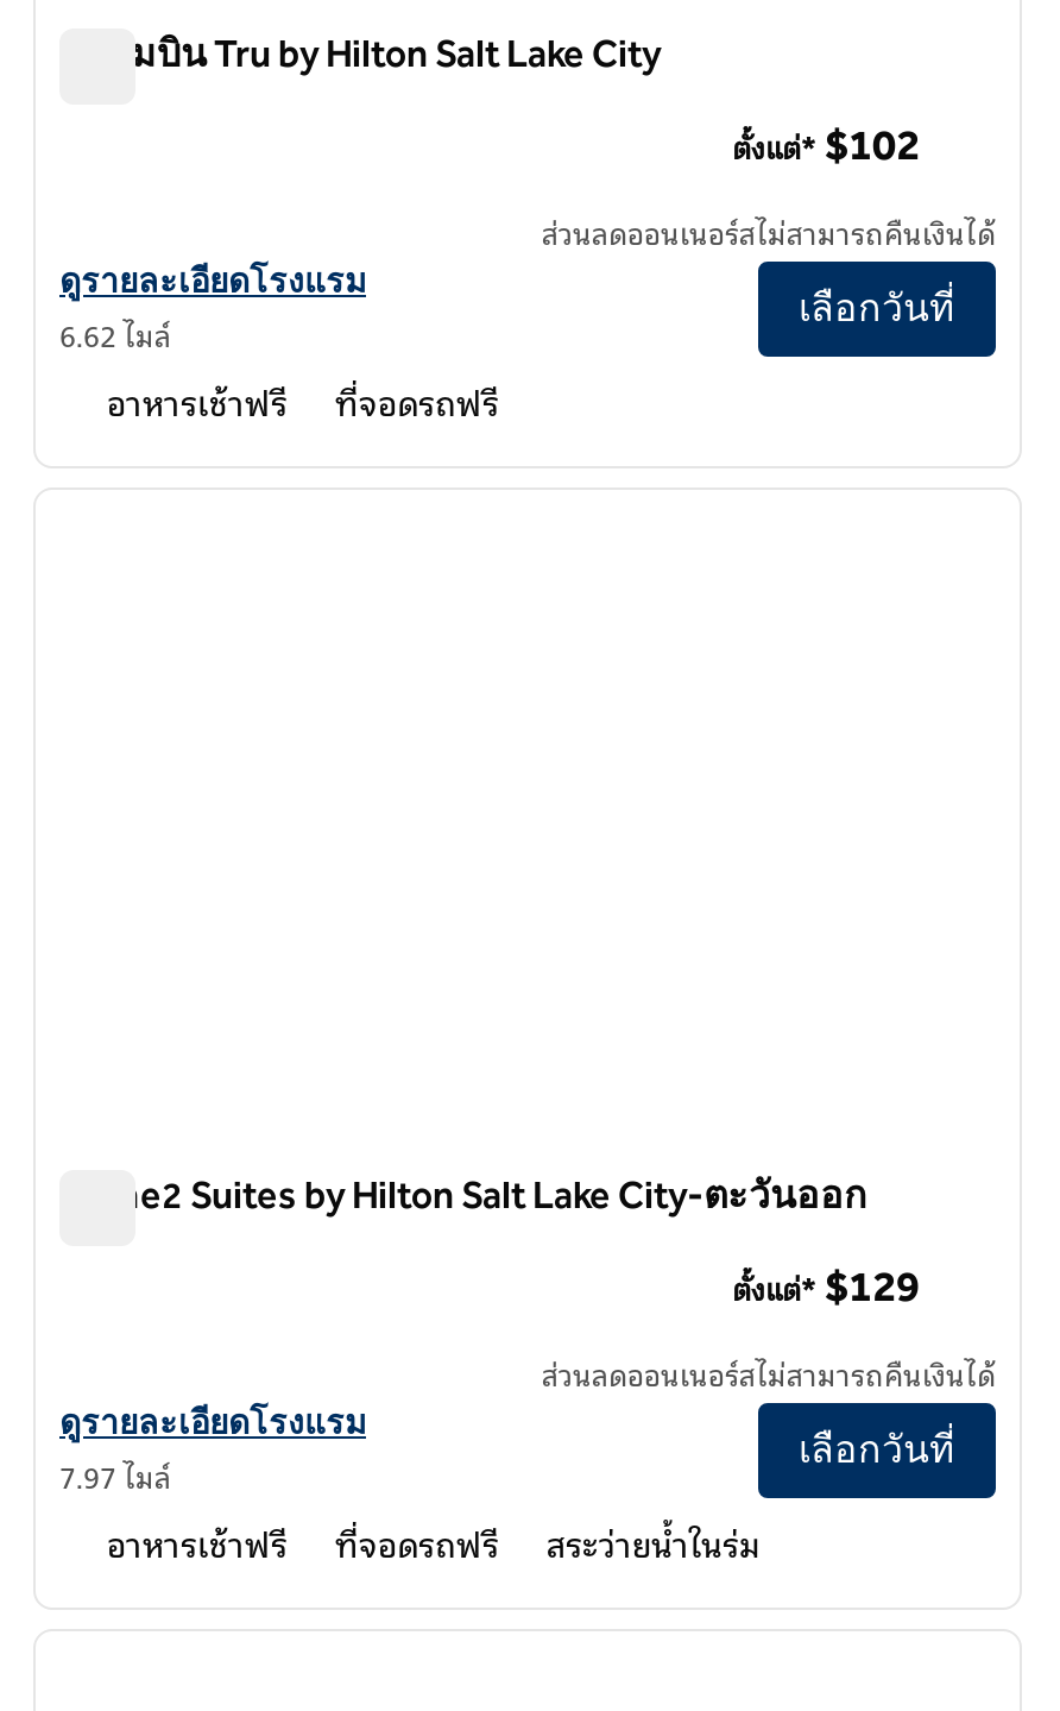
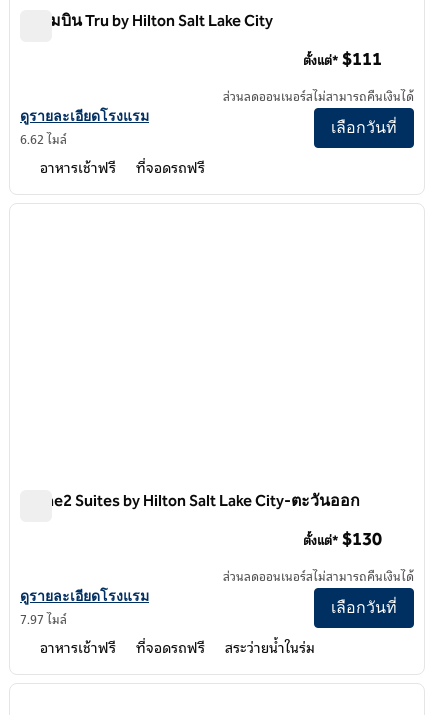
- ตั้งแต่* $102
+ ตั้งแต่* $111

- ตั้งแต่* $129
+ ตั้งแต่* $130
